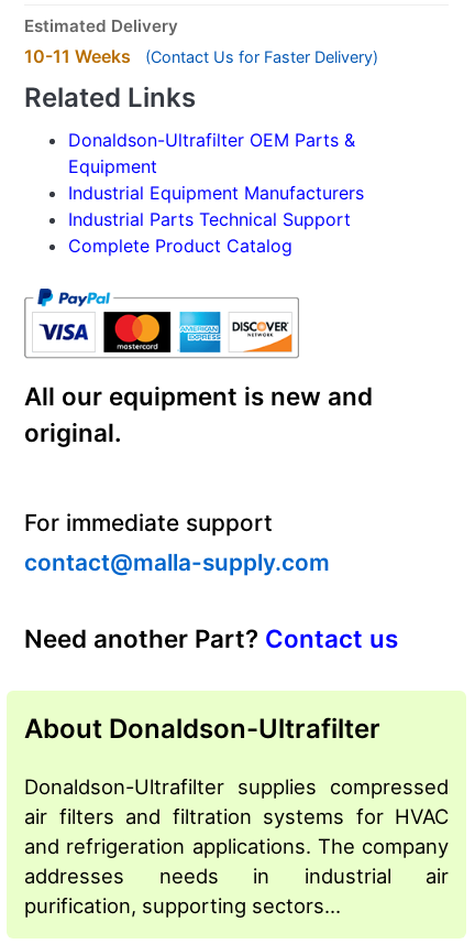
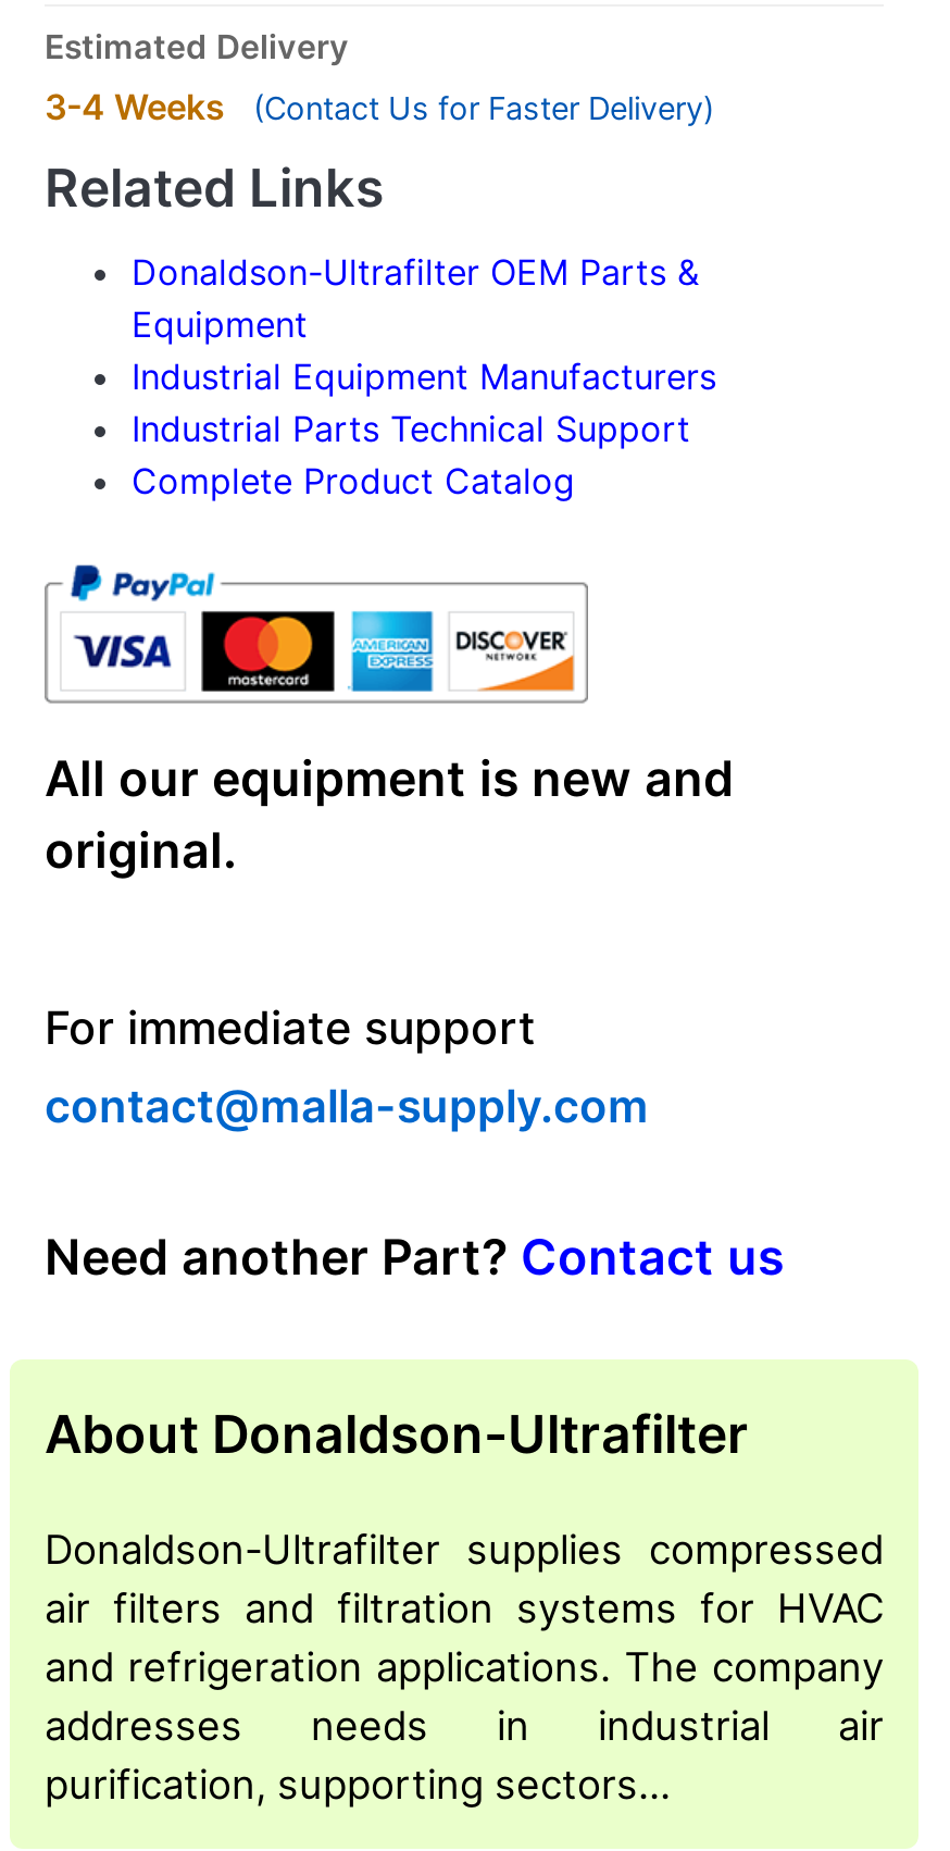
- 10-11 Weeks (Contact Us for Faster Delivery)
+ 3-4 Weeks (Contact Us for Faster Delivery)
